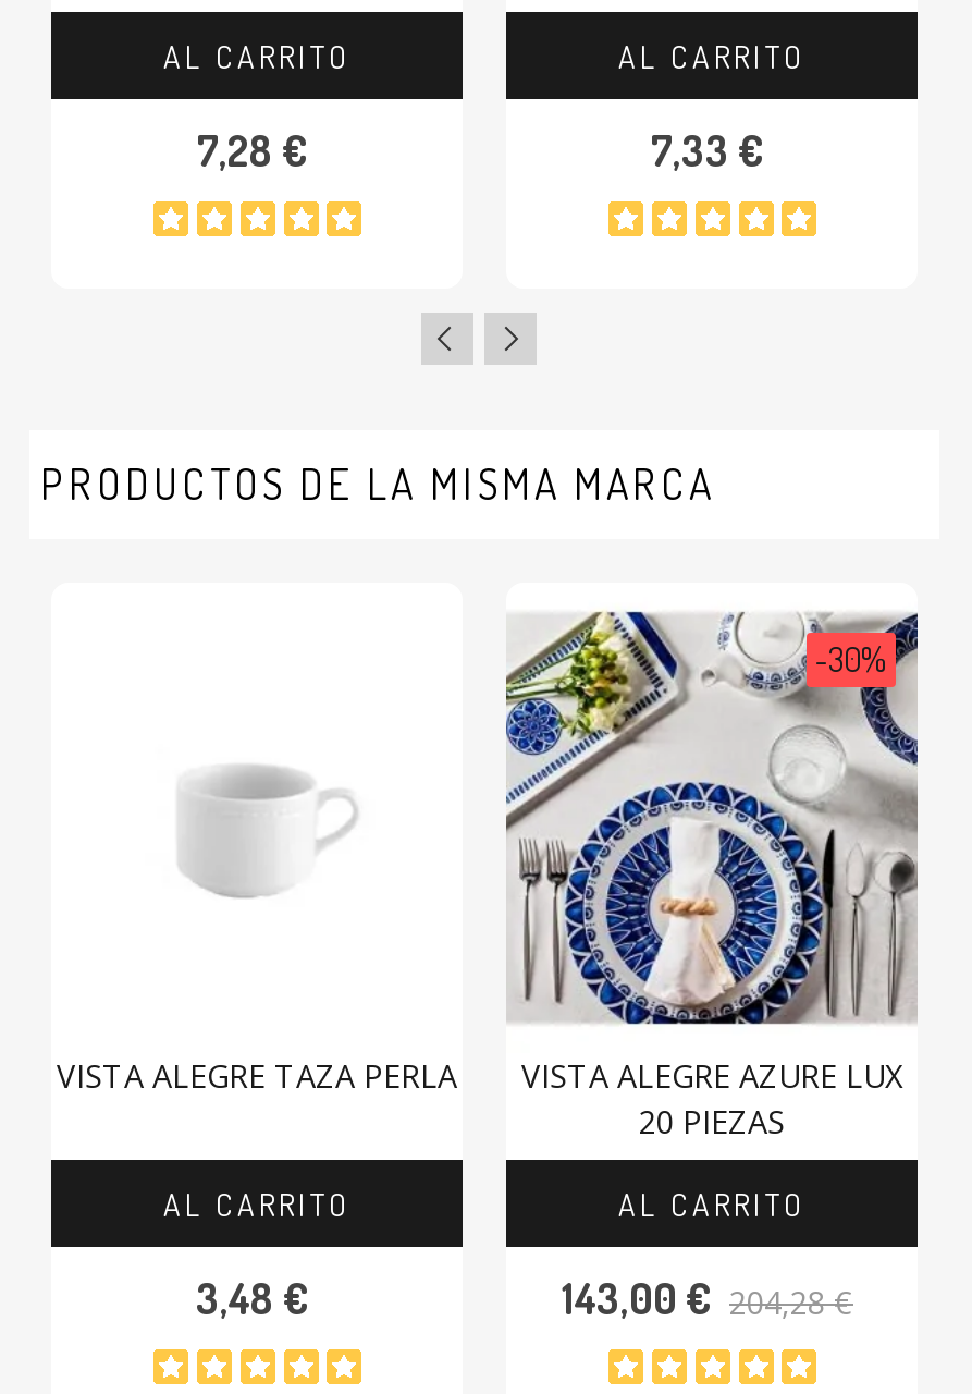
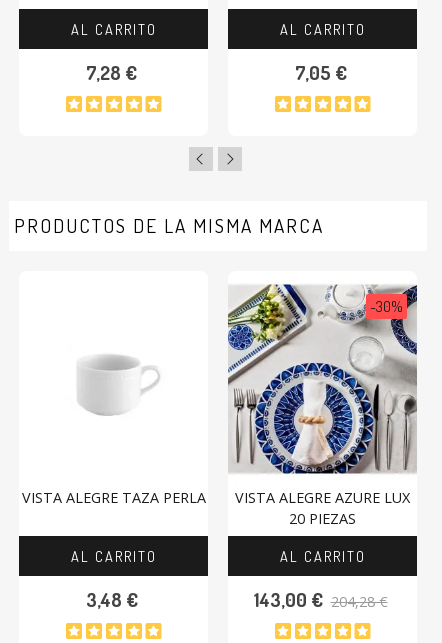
- 7,33 €
+ 7,05 €
